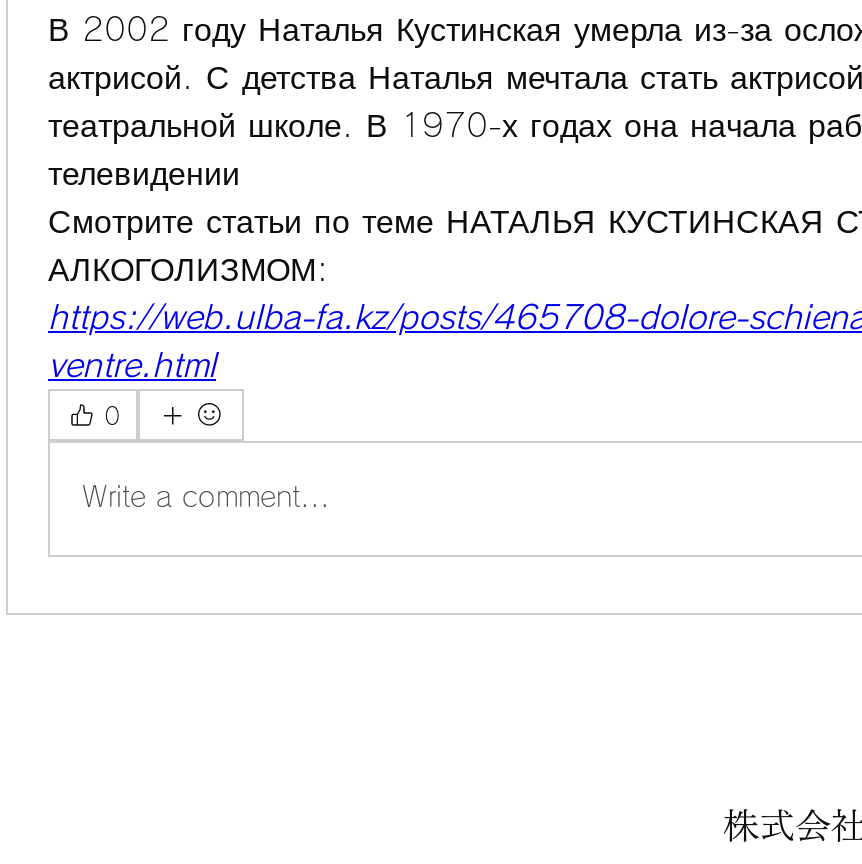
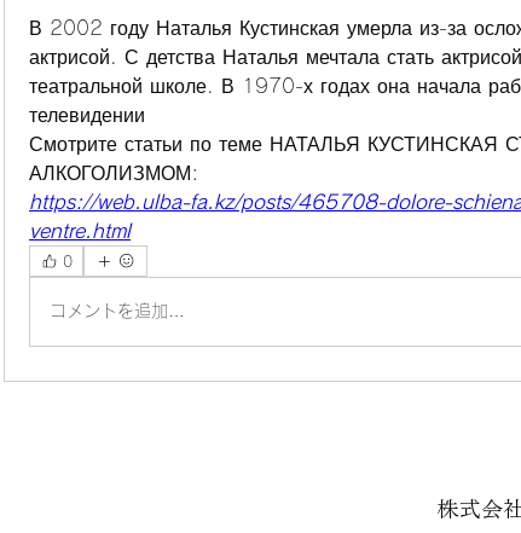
- Write a comment...
+ コメントを追加…
